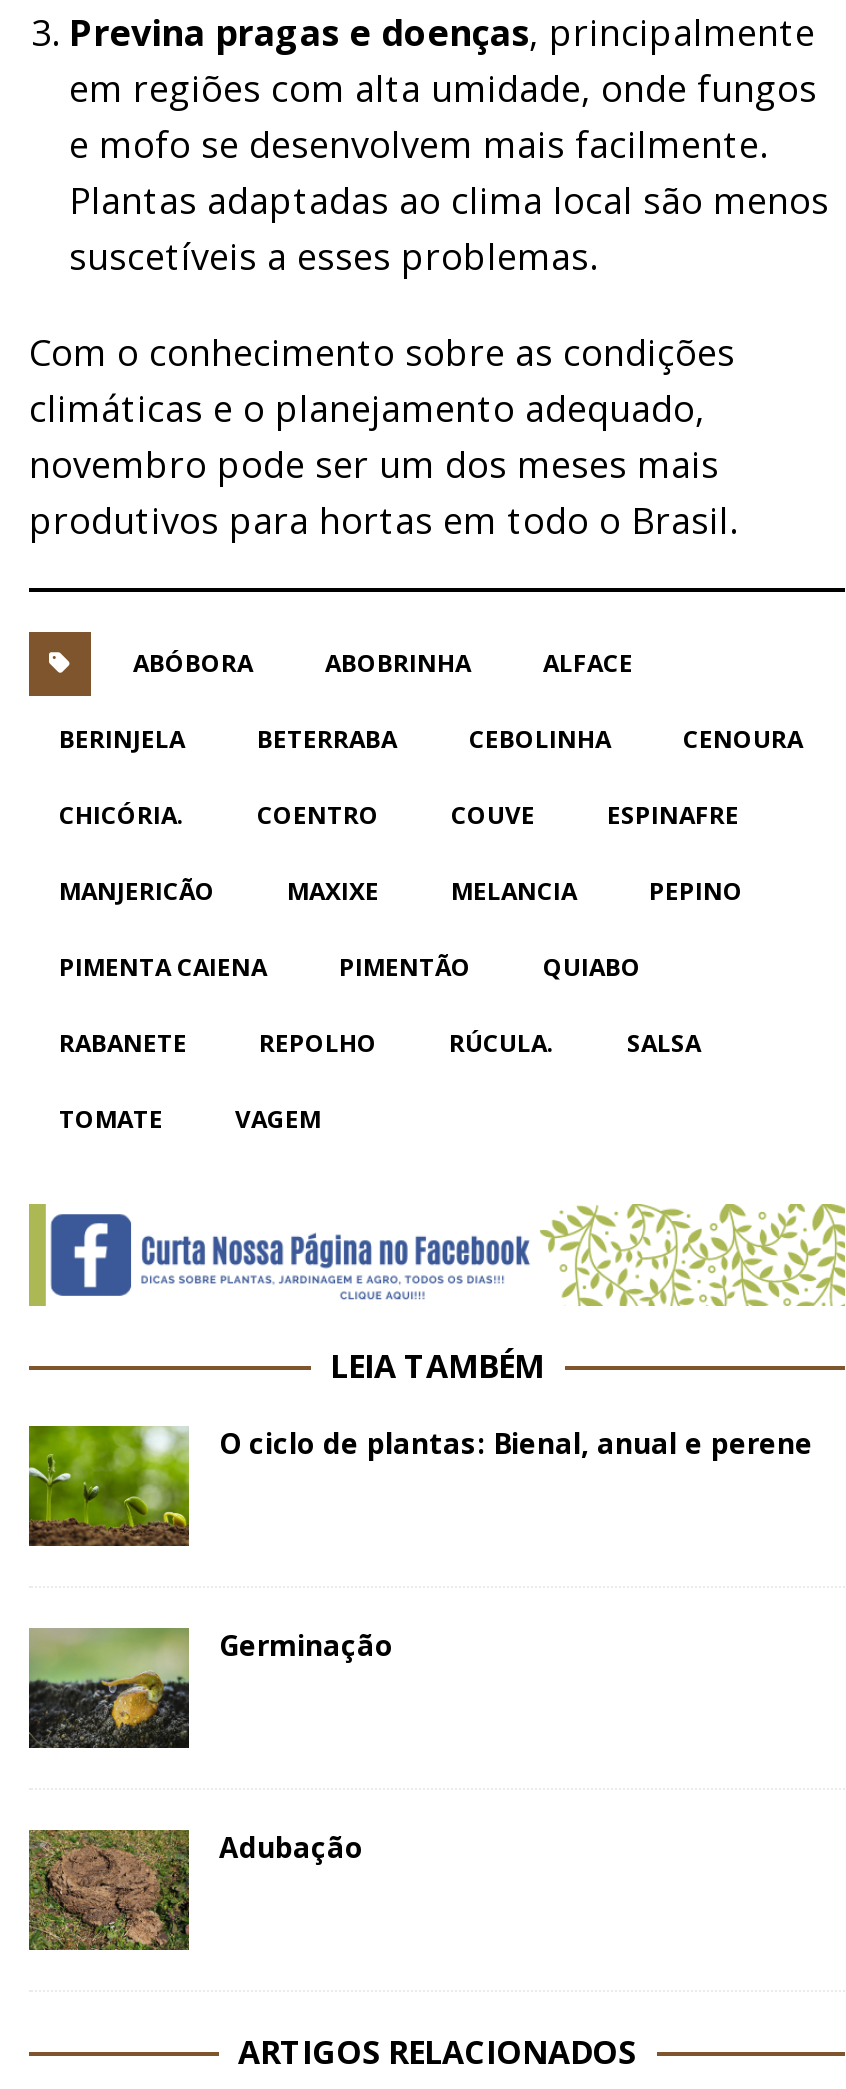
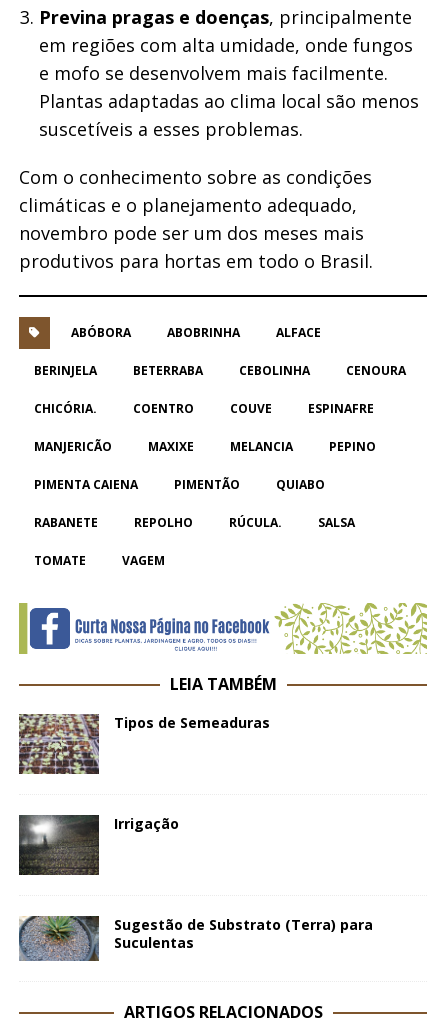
- [image]
- O ciclo de plantas: Bienal, anual e perene
+ [image]
+ Tipos de Semeaduras

- [image]
- Germinação
+ [image]
+ Irrigação

- [image]
- Adubação
+ [image]
+ Sugestão de Substrato (Terra) para
+ Suculentas
